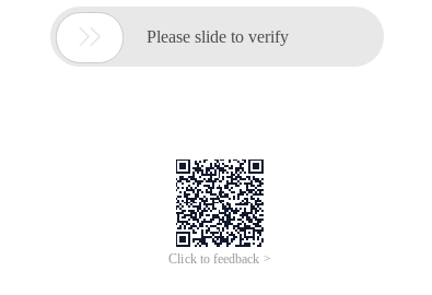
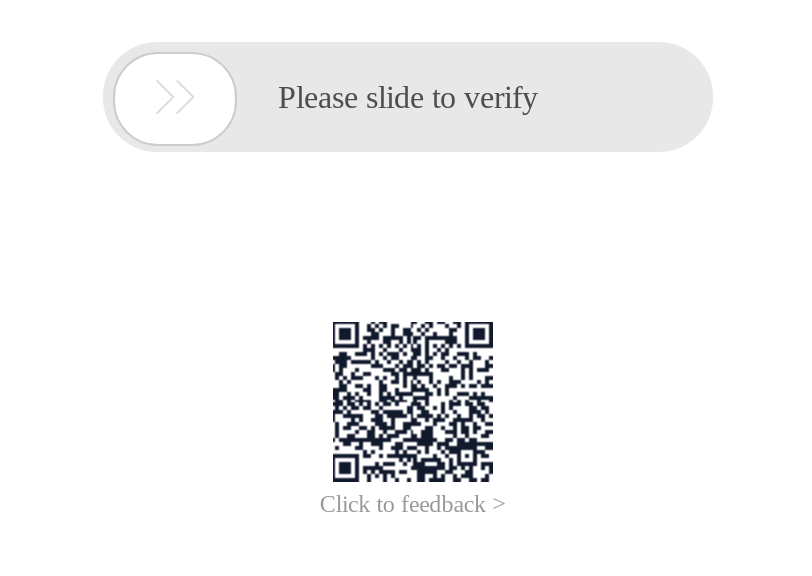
- [image]
+ [image]
